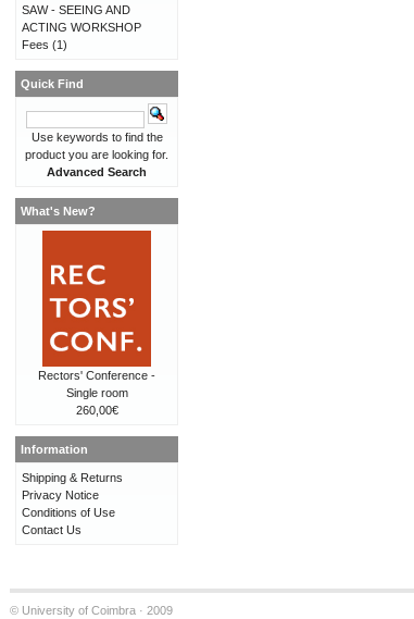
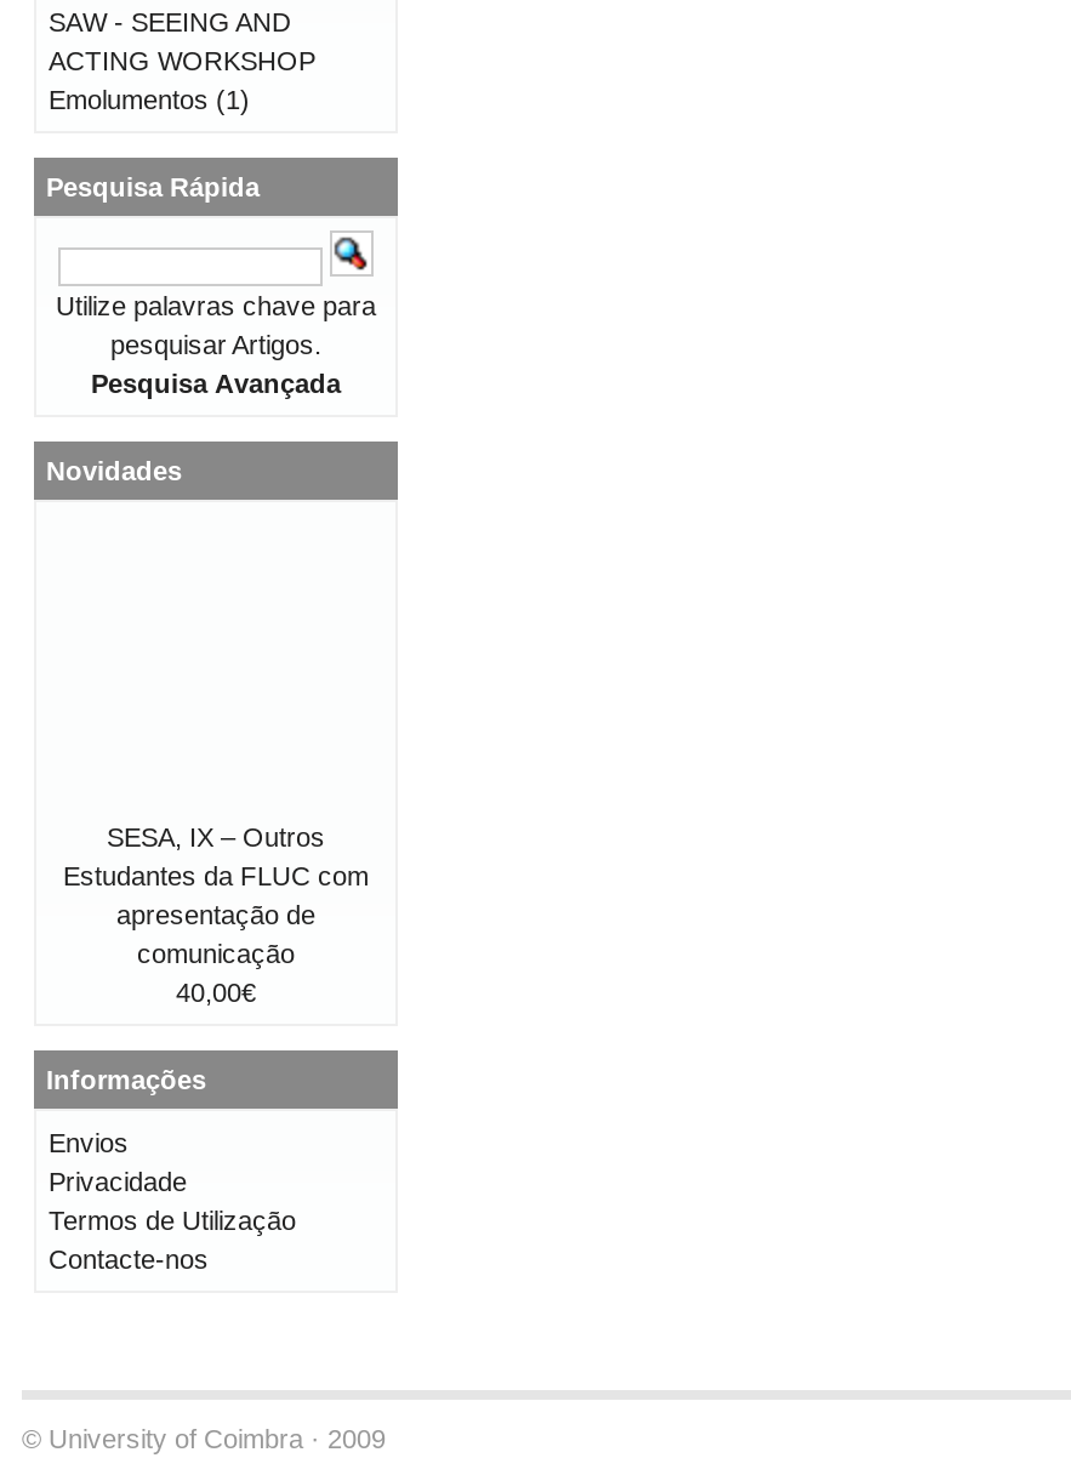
- Fees (1)
+ Emolumentos (1)

- Quick Find
+ Pesquisa Rápida

- Use keywords to find the
- product you are looking for.
- Advanced Search
+ Utilize palavras chave para
+ pesquisar Artigos.
+ Pesquisa Avançada

- What's New?
+ Novidades

- [image]

- Rectors' Conference -
- Single room
- 260,00€
+ SESA, IX – Outros
+ Estudantes da FLUC com
+ apresentação de
+ comunicação
+ 40,00€

- Information
+ Informações

- Shipping & Returns
- Privacy Notice
- Conditions of Use
- Contact Us
+ Envios
+ Privacidade
+ Termos de Utilização
+ Contacte-nos
